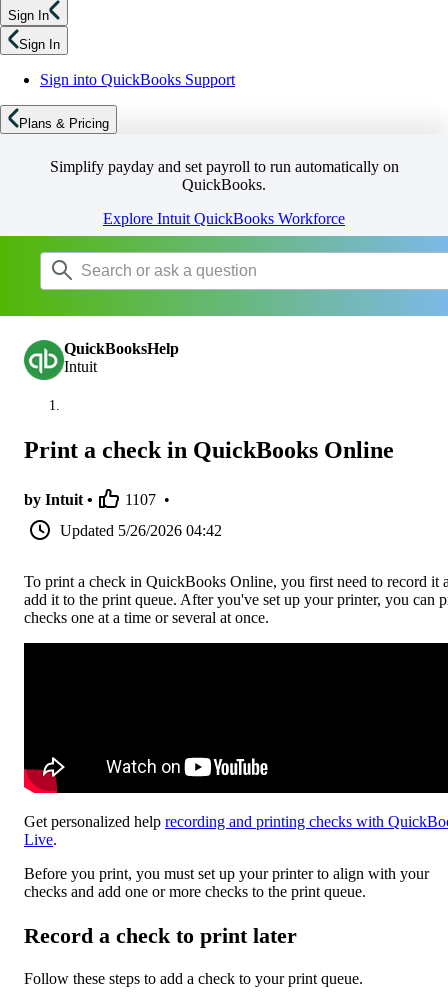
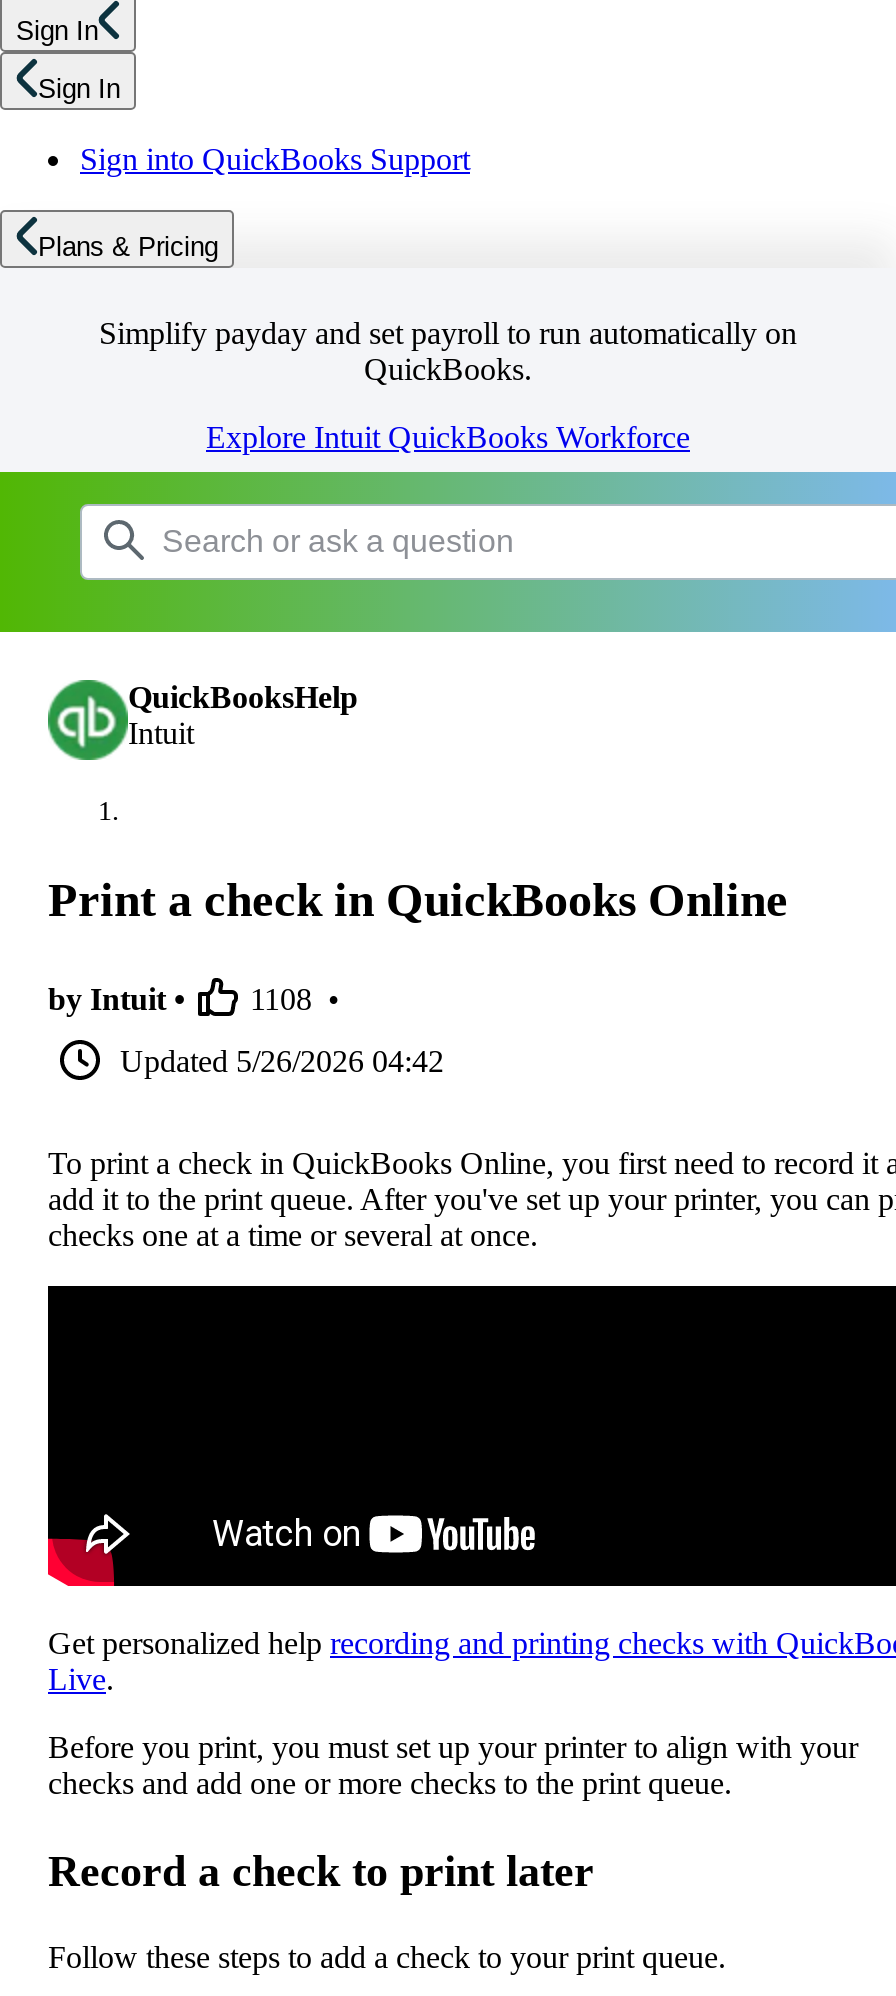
- by Intuit • 1107 •
+ by Intuit • 1108 •
